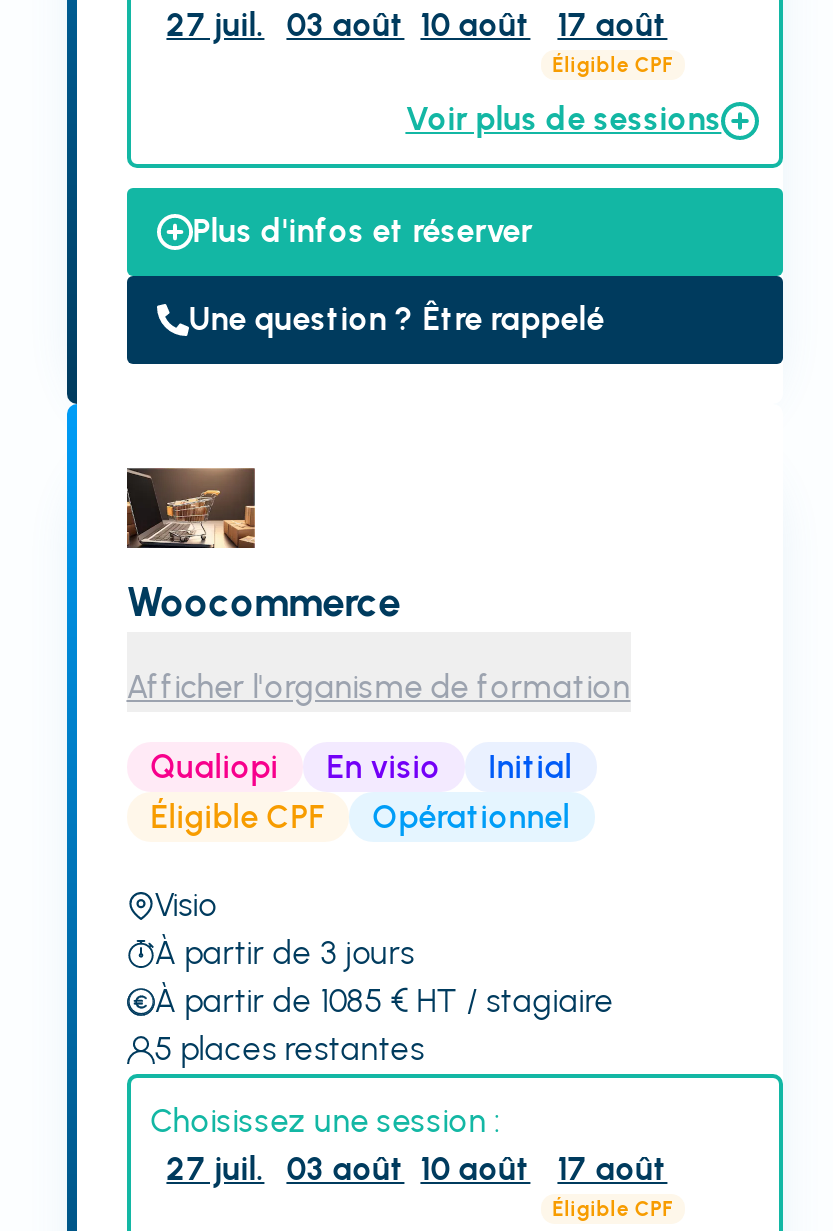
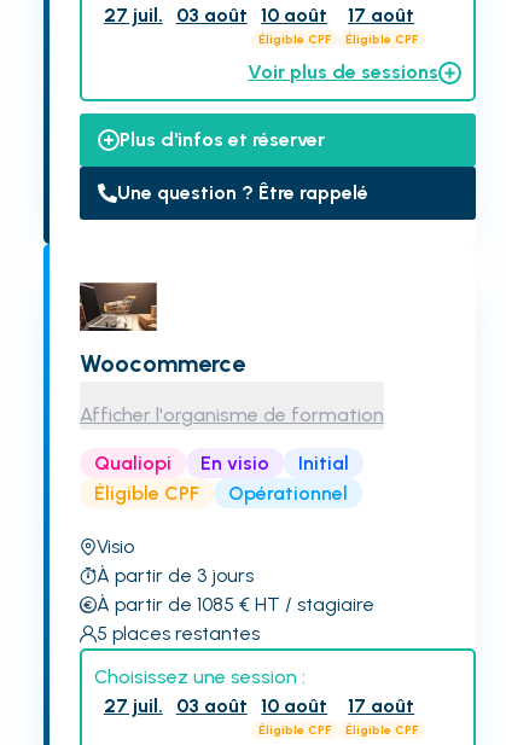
- 27 juil. 03 août 10 août
+ 27 juil. 03 août
+ 10 août
+ Éligible CPF

- 27 juil. 03 août 10 août
+ 27 juil. 03 août
+ 10 août
+ Éligible CPF
